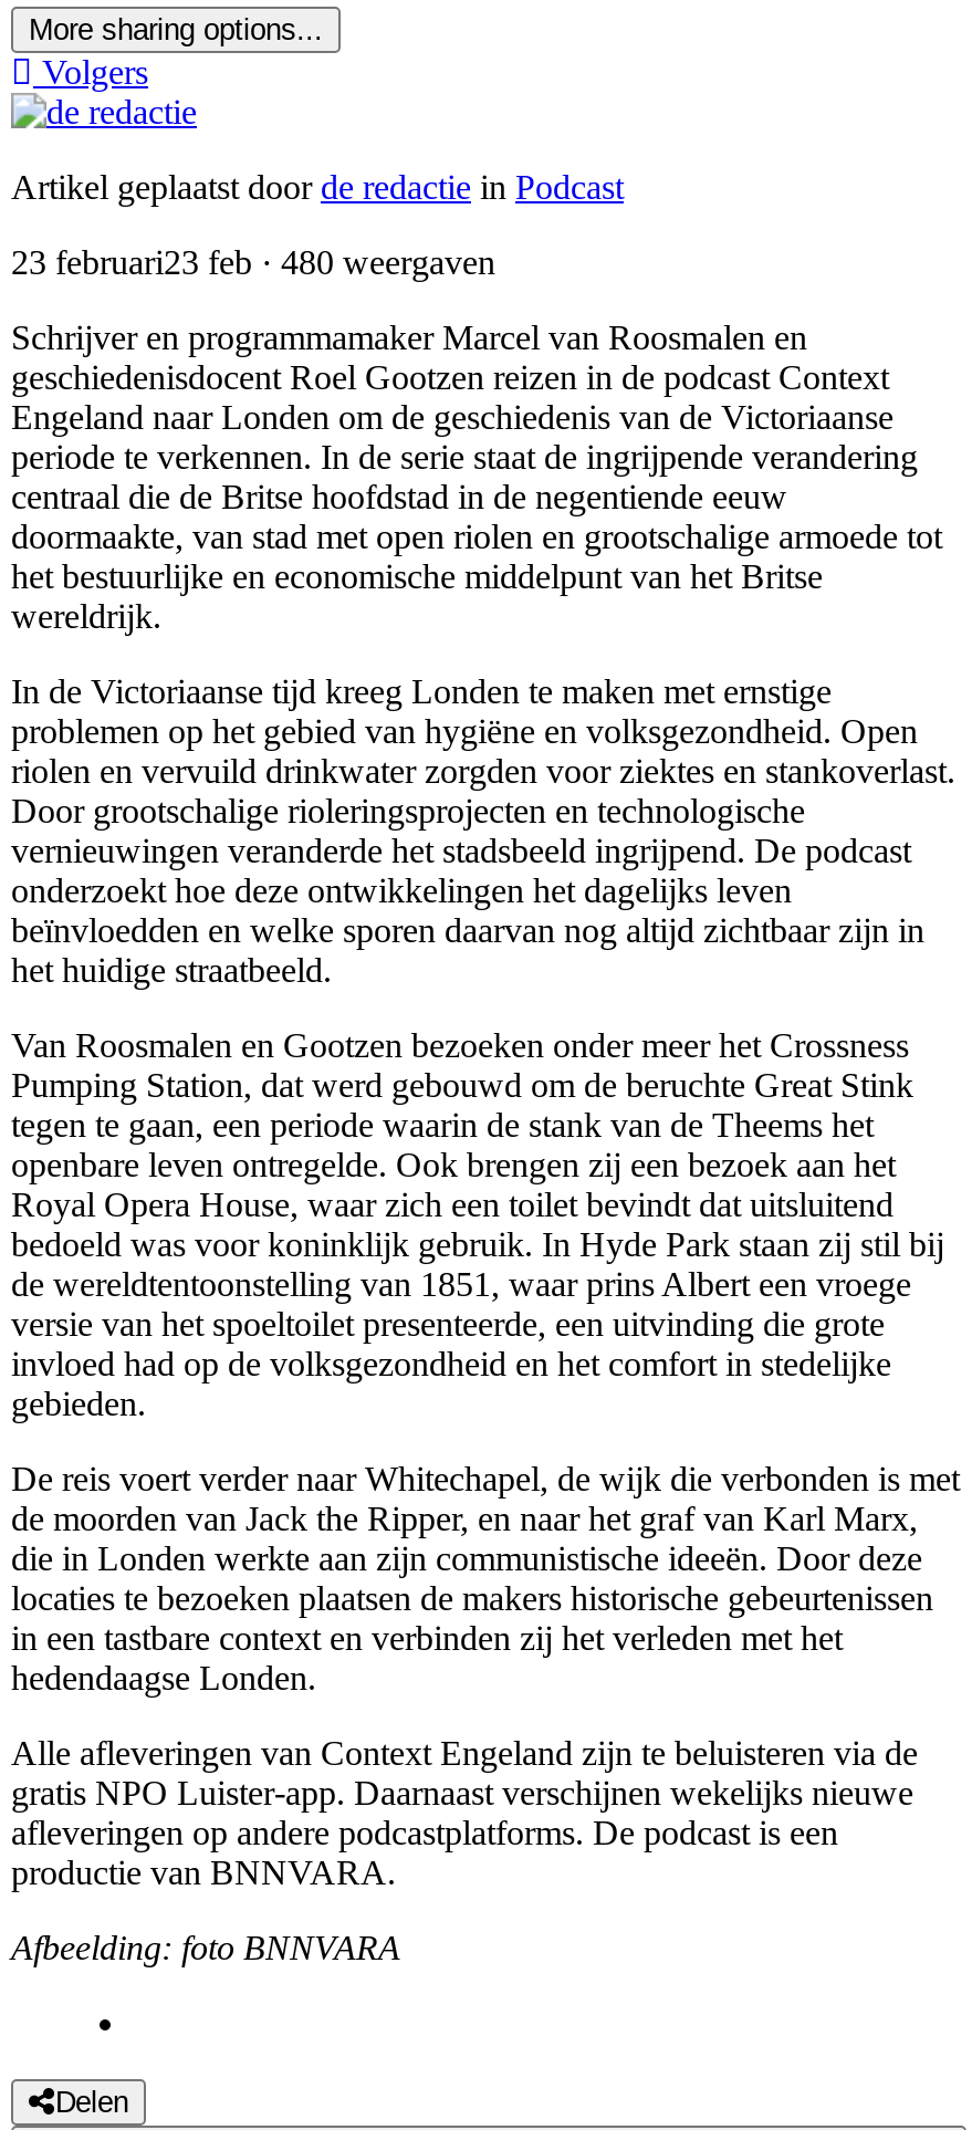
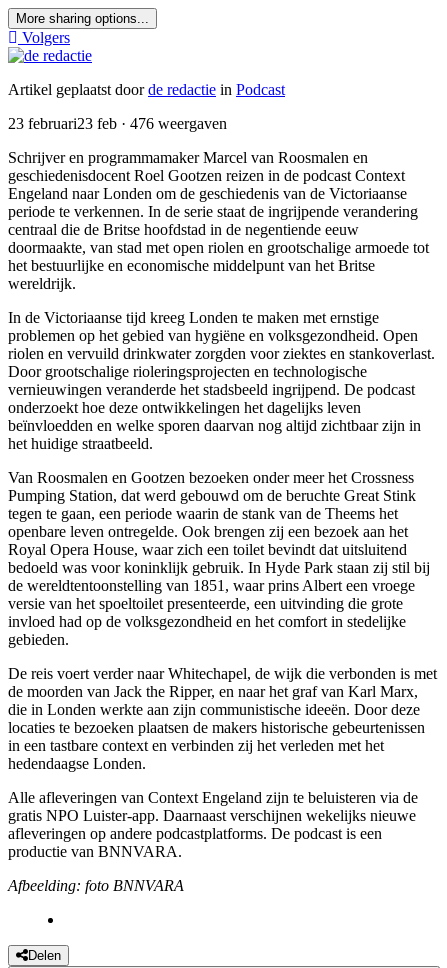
- 23 februari23 feb · 480 weergaven
+ 23 februari23 feb · 476 weergaven
